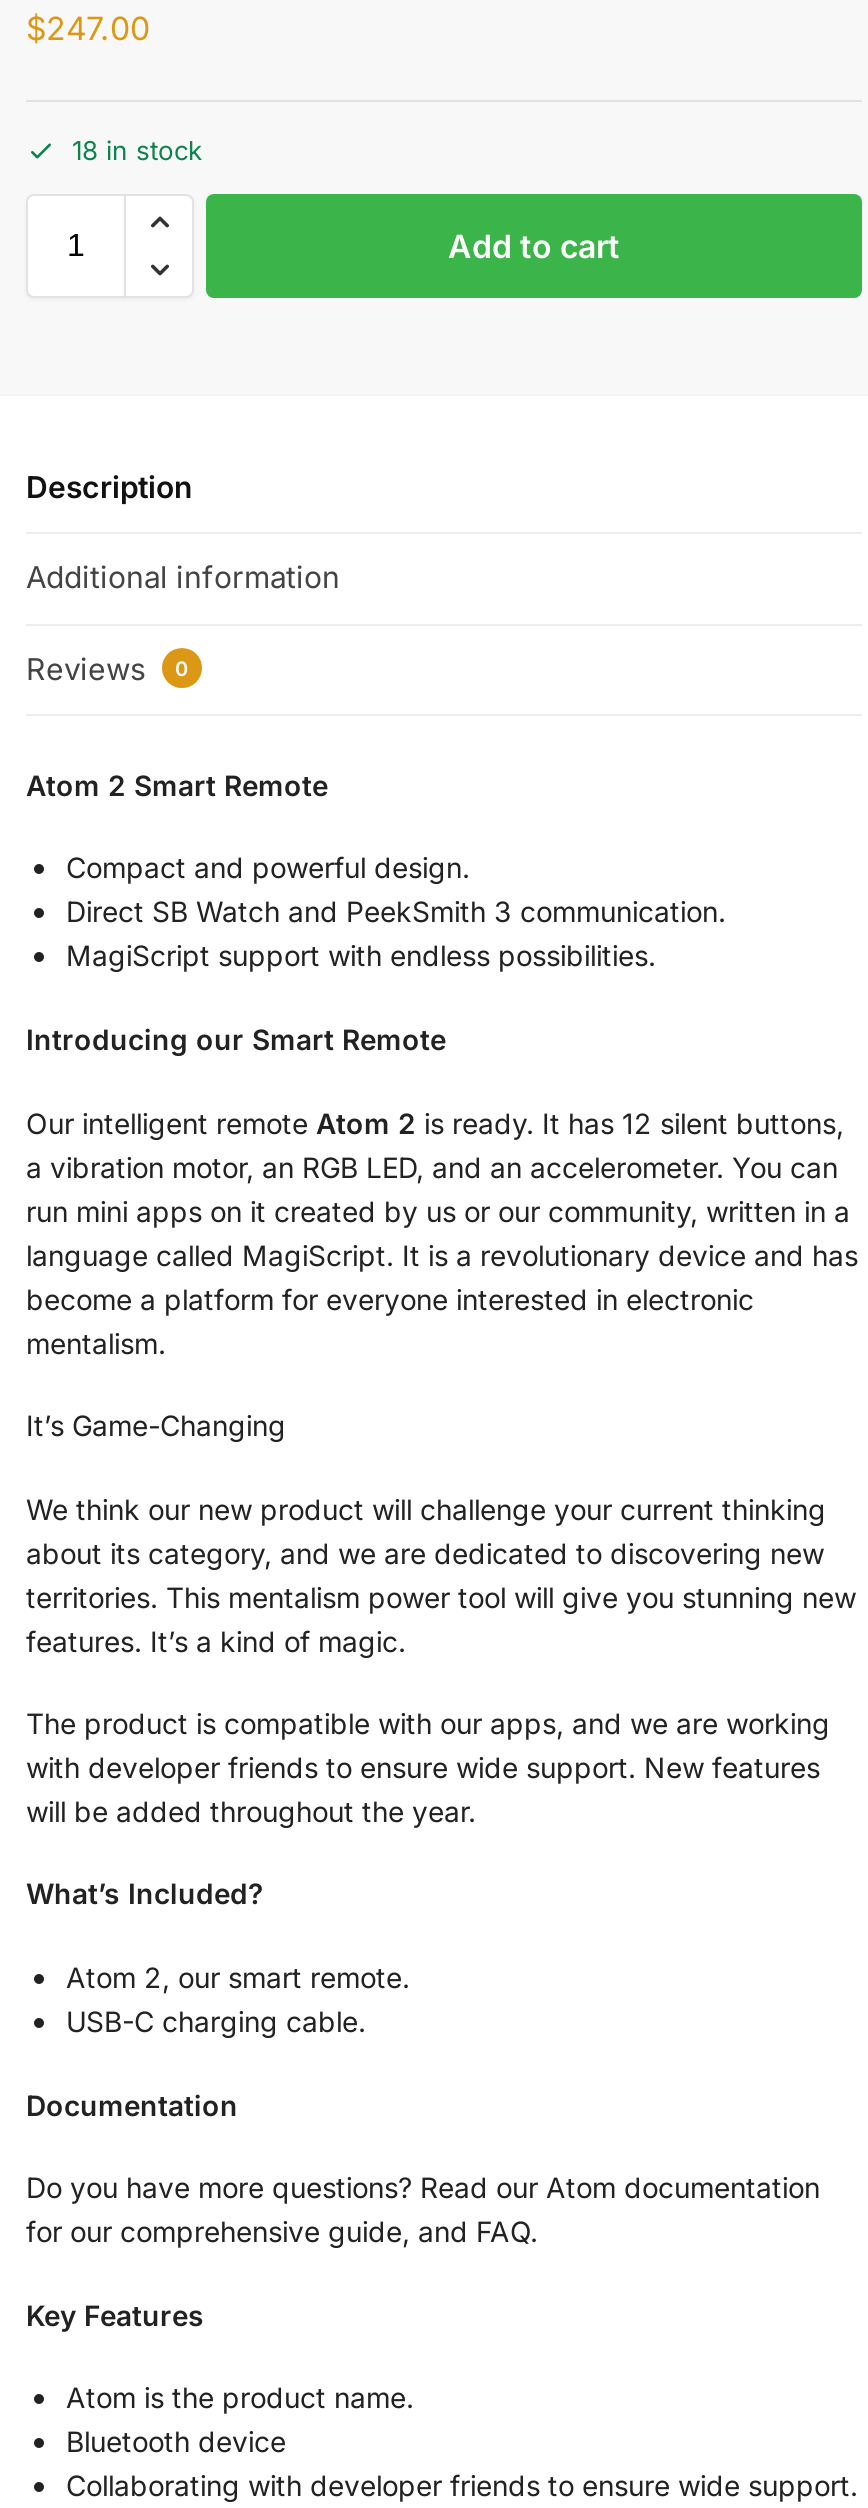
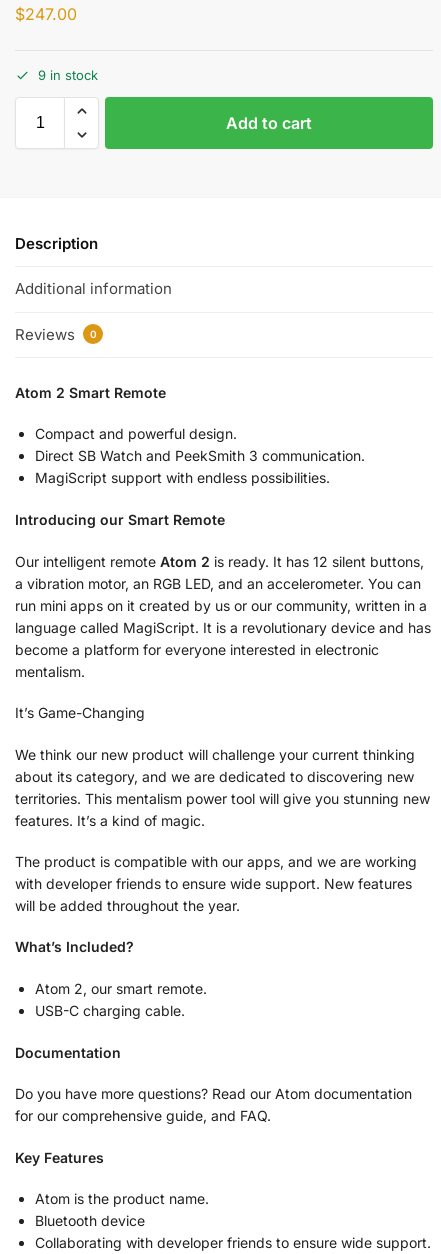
- 18 in stock
+ 9 in stock
